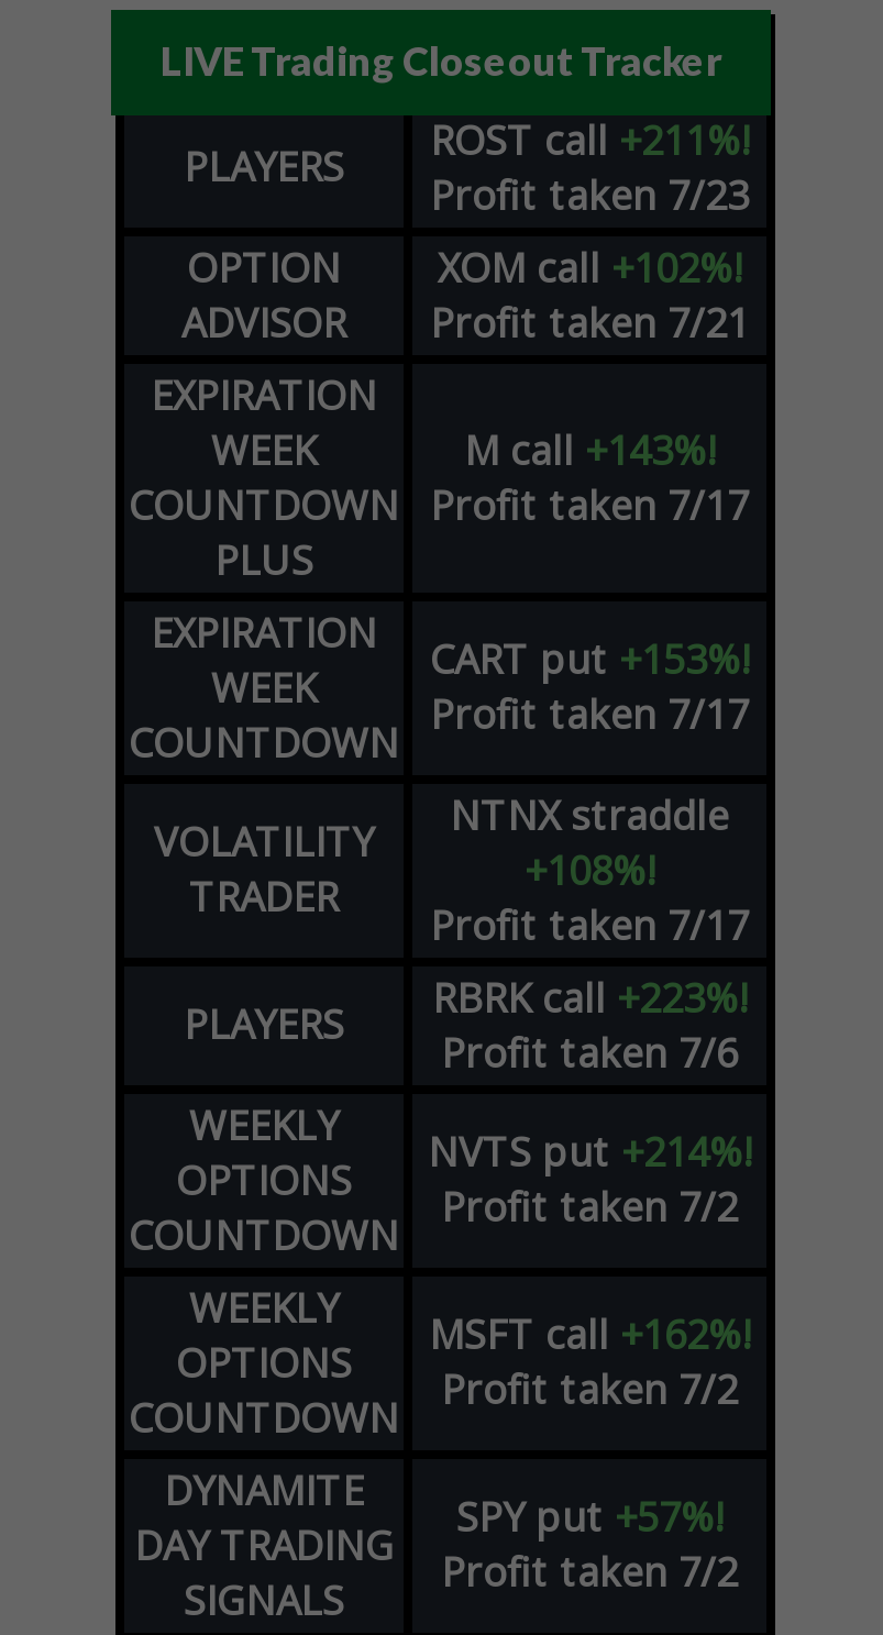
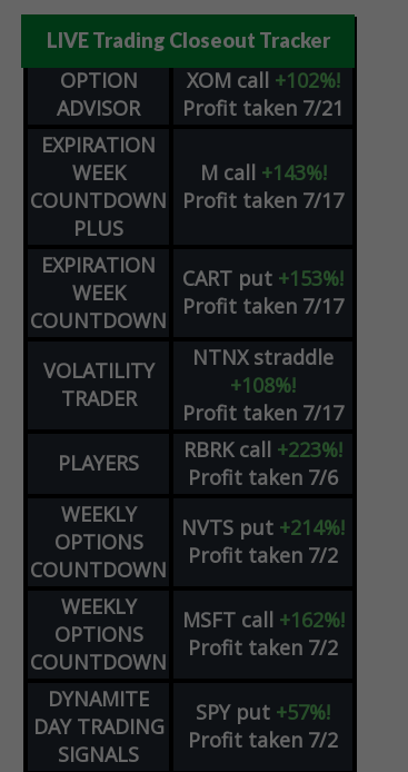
- PLAYERS
- ROST call +211%!
- Profit taken 7/23
